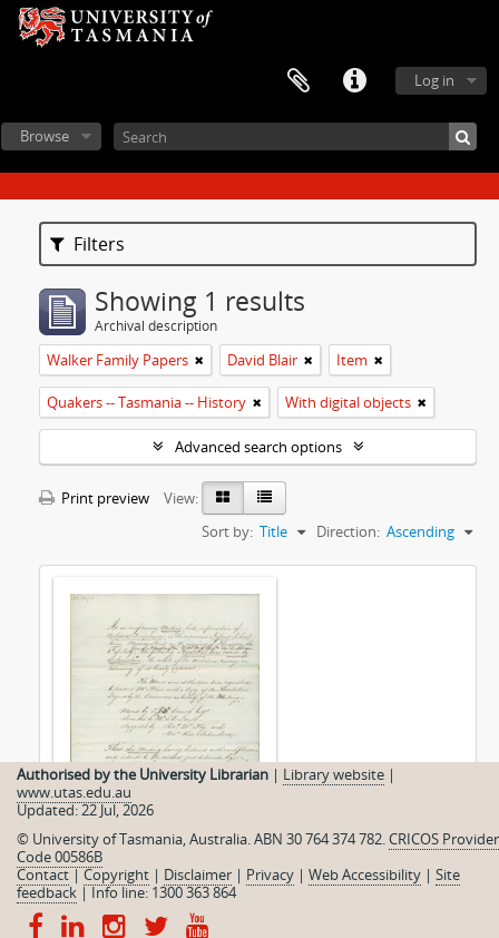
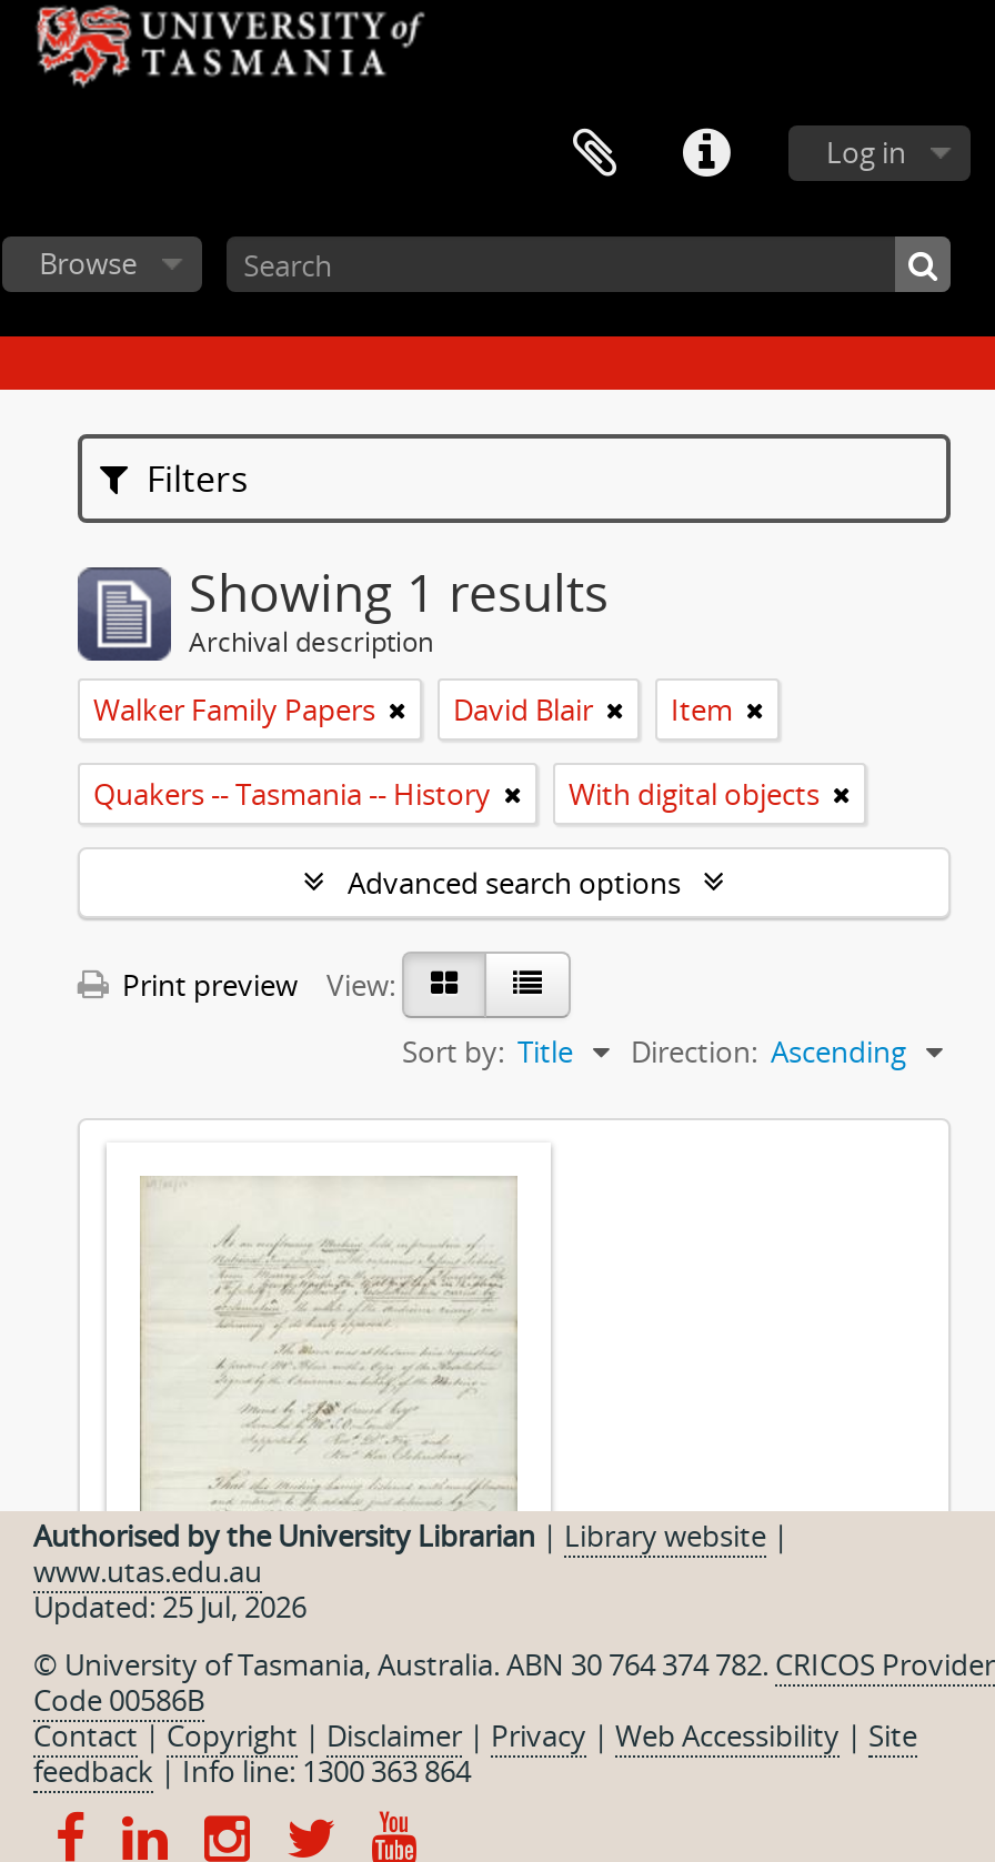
- Updated: 22 Jul, 2026
+ Updated: 25 Jul, 2026
